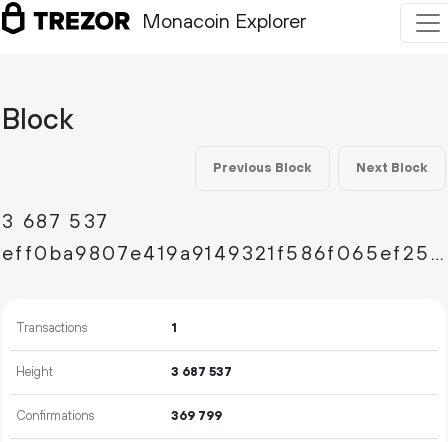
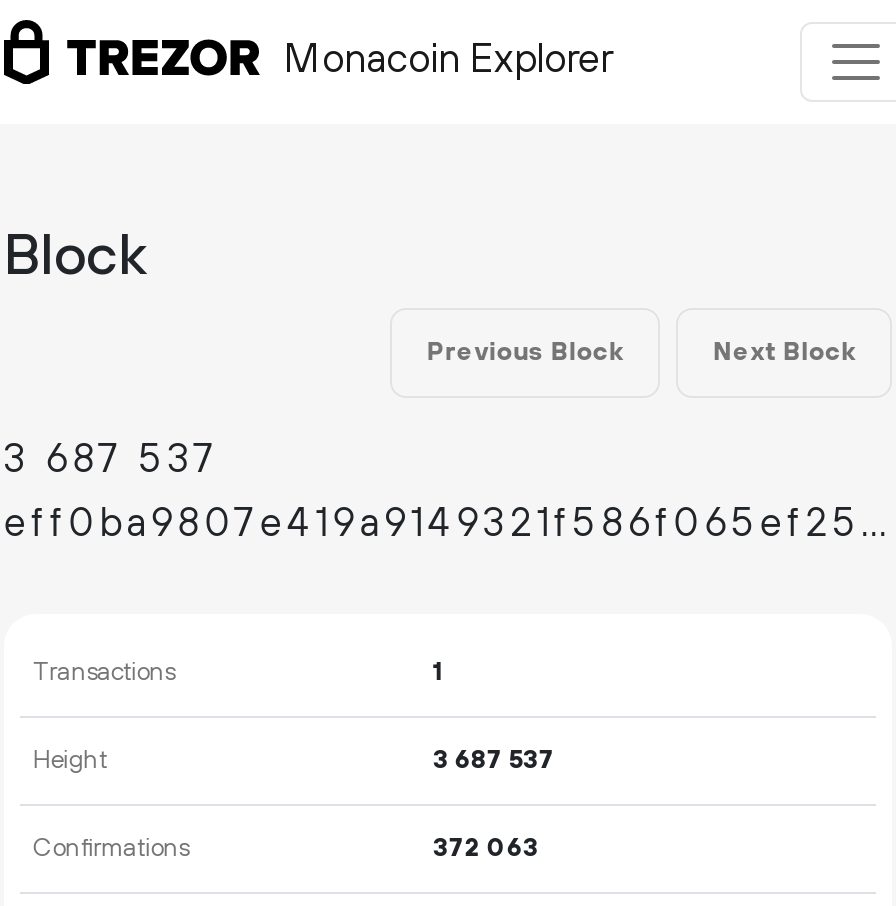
- 369 799
+ 372 063
